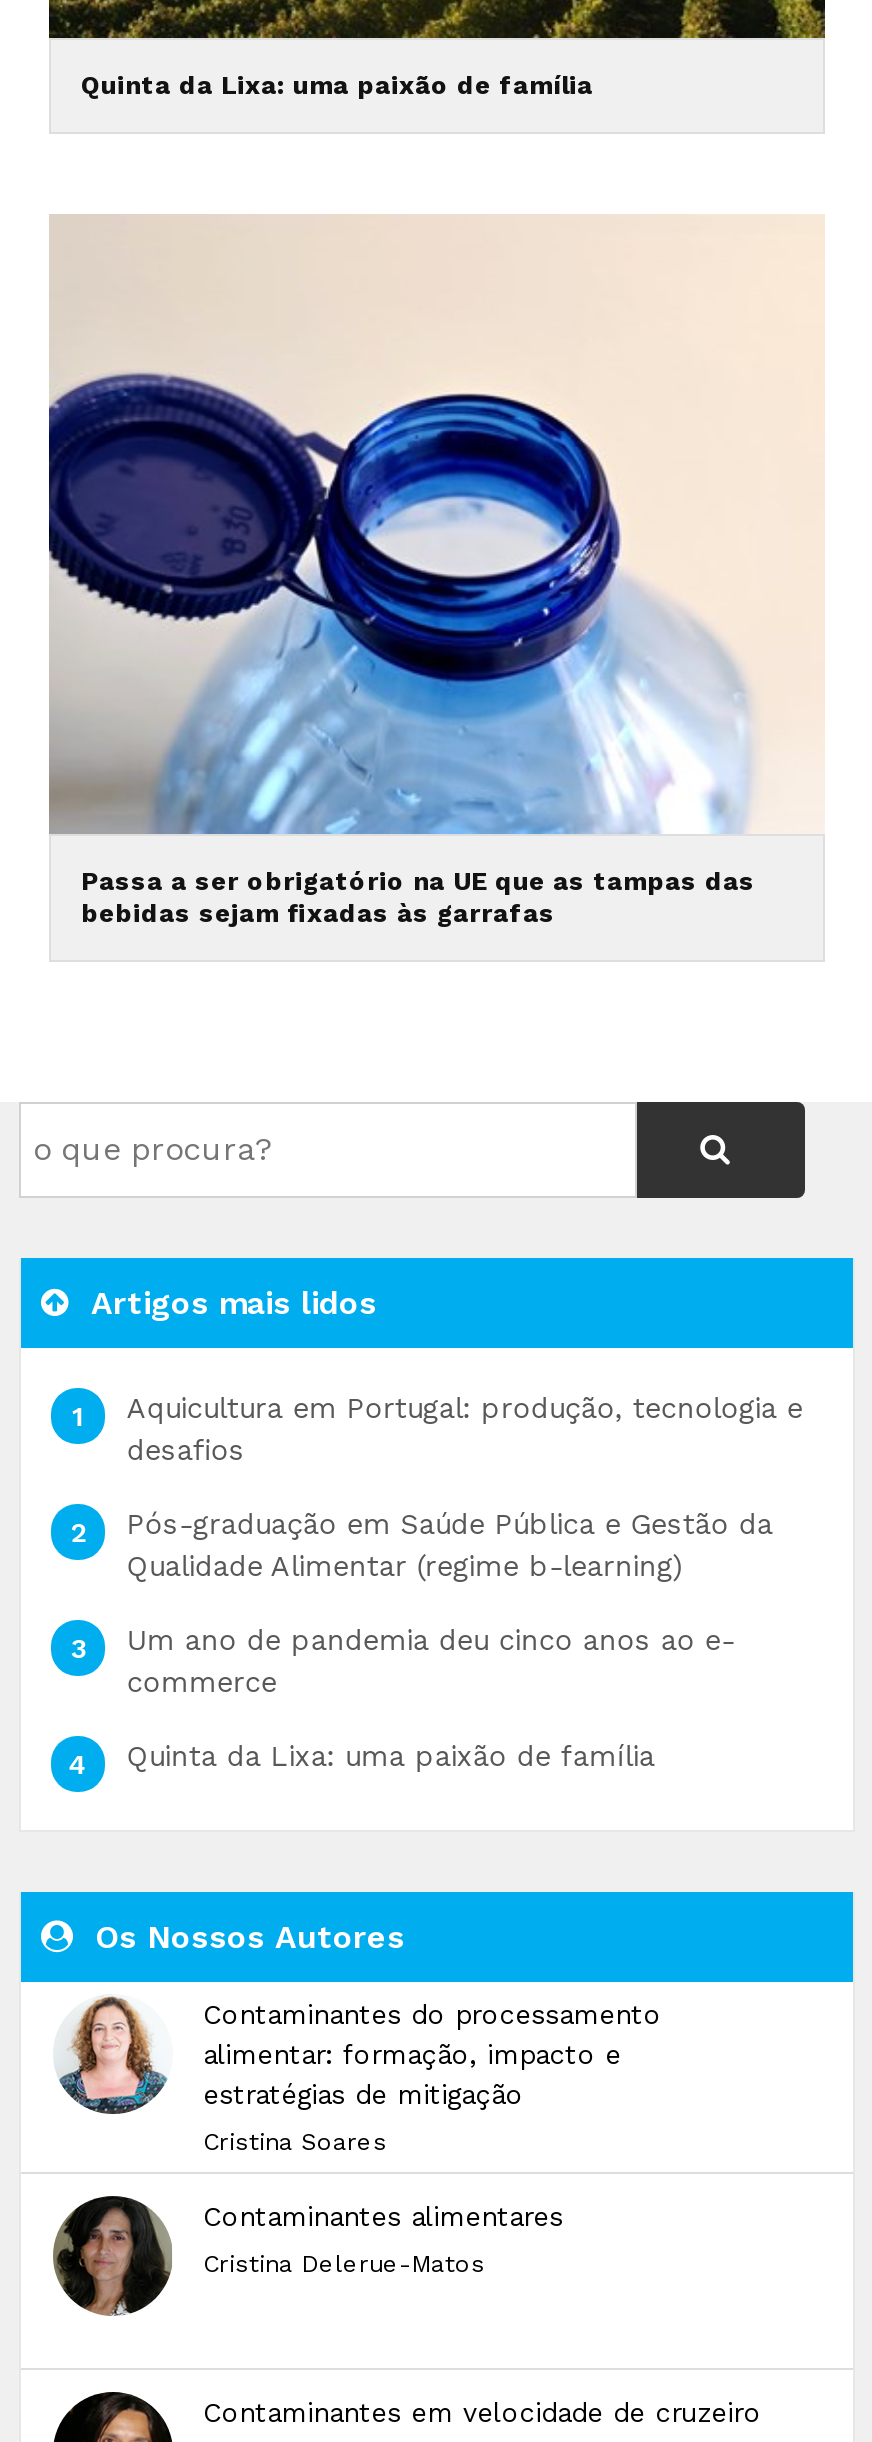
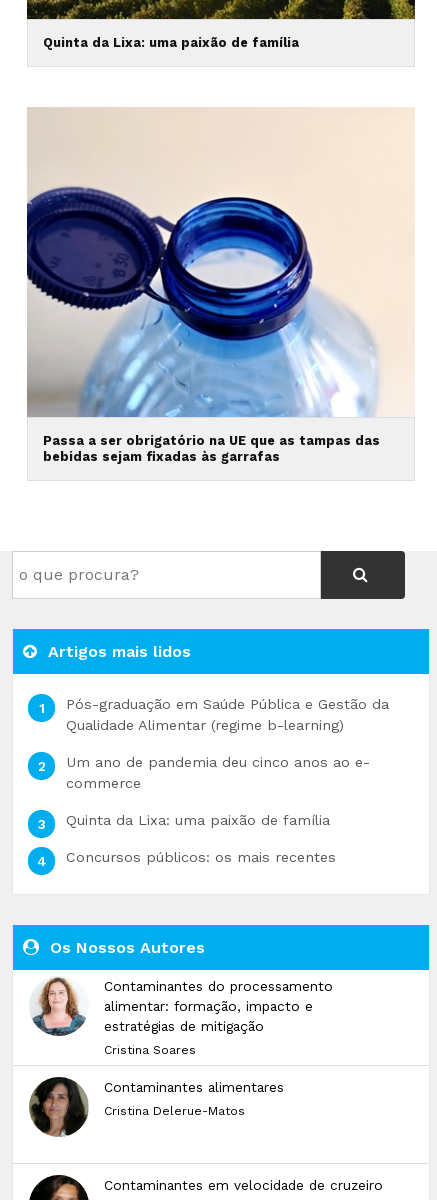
- Aquicultura em Portugal: produção, tecnologia e
- desafios

moved up: Pós-graduação em Saúde Pública e Gestão da | Qualidade Alimentar (regime b-learning) | Um ano de pandemia deu cinco anos ao e- | commerce | Quinta da Lixa: uma paixão de família

+ Concursos públicos: os mais recentes
